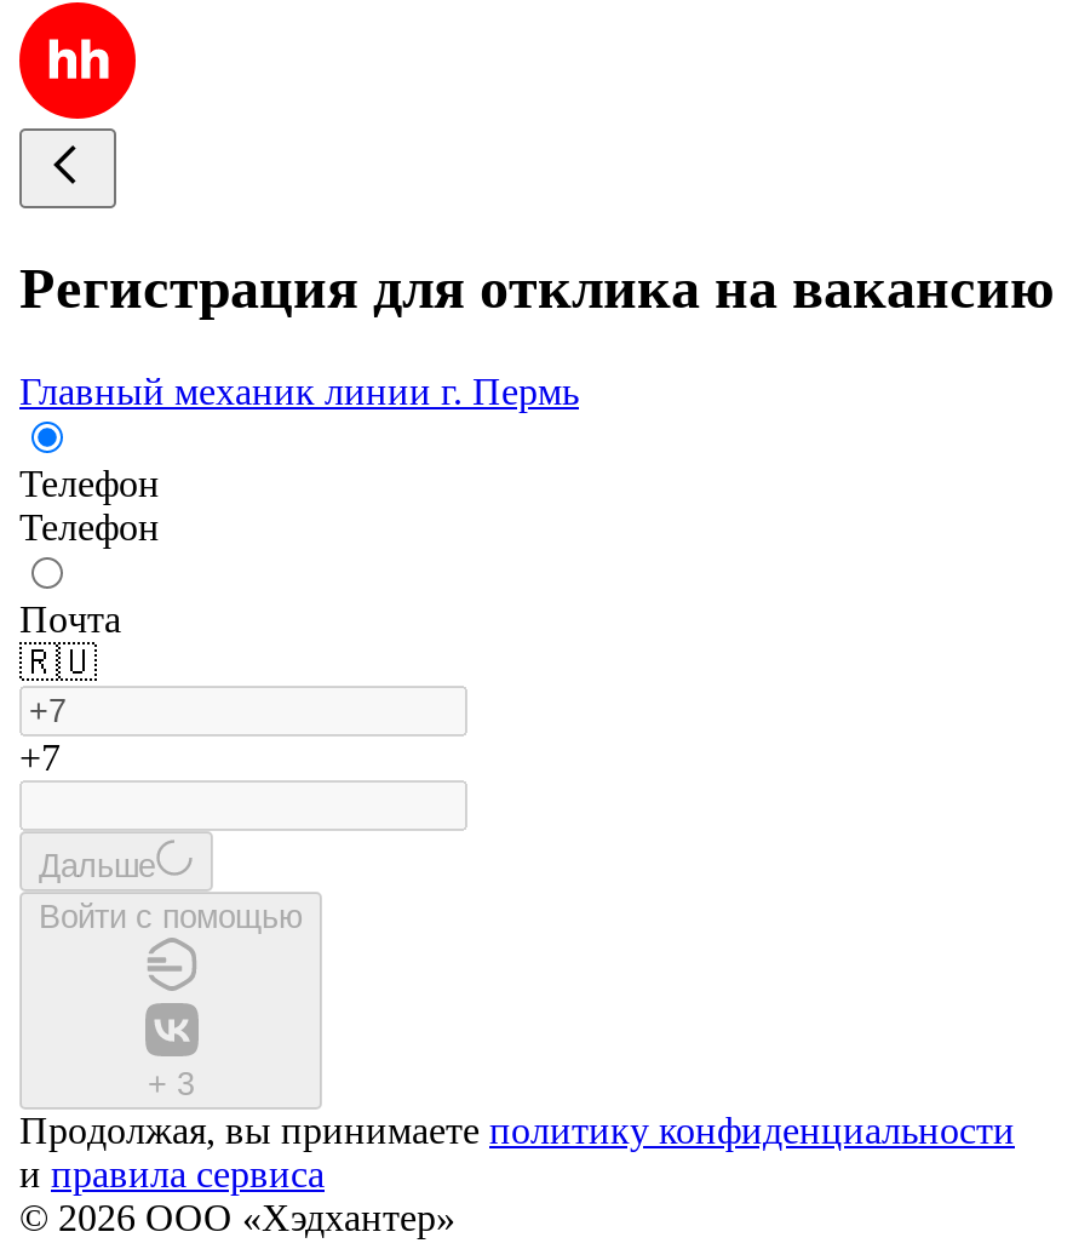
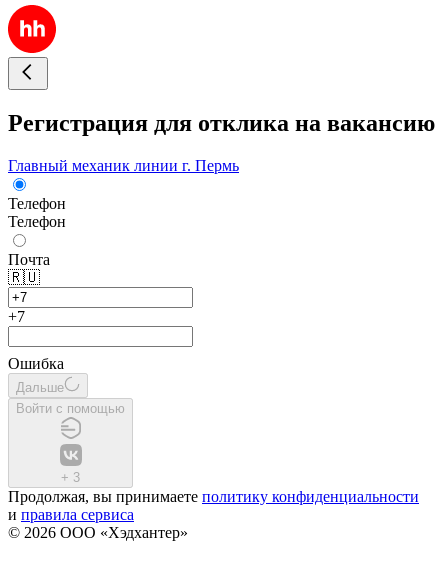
+ Ошибка
